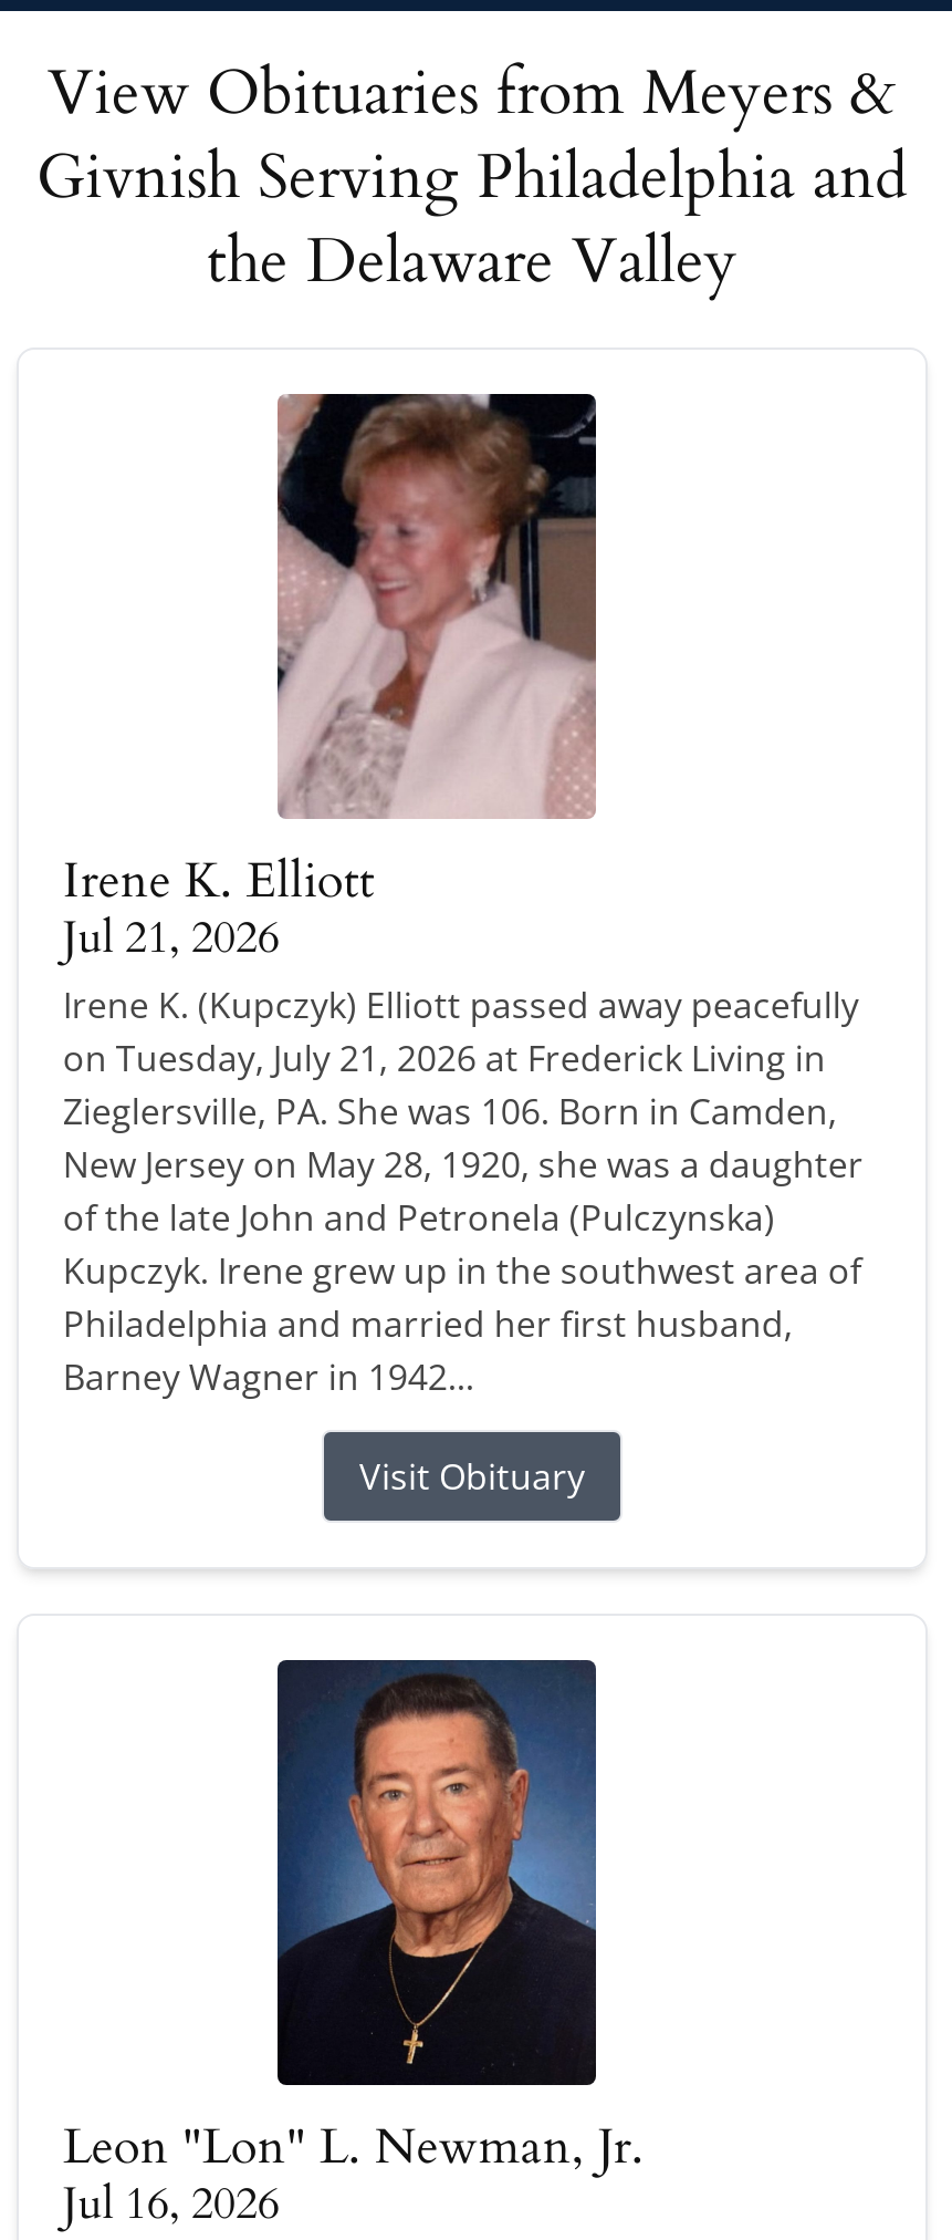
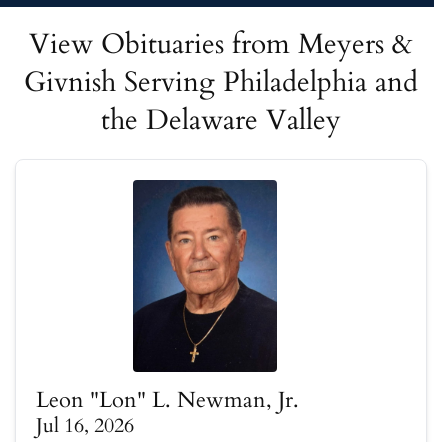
- [image]
- Irene K. Elliott
- Jul 21, 2026
- Irene K. (Kupczyk) Elliott passed away peacefully
- on Tuesday, July 21, 2026 at Frederick Living in
- Zieglersville, PA. She was 106. Born in Camden,
- New Jersey on May 28, 1920, she was a daughter
- of the late John and Petronela (Pulczynska)
- Kupczyk. Irene grew up in the southwest area of
- Philadelphia and married her first husband,
- Barney Wagner in 1942...
- Visit Obituary
